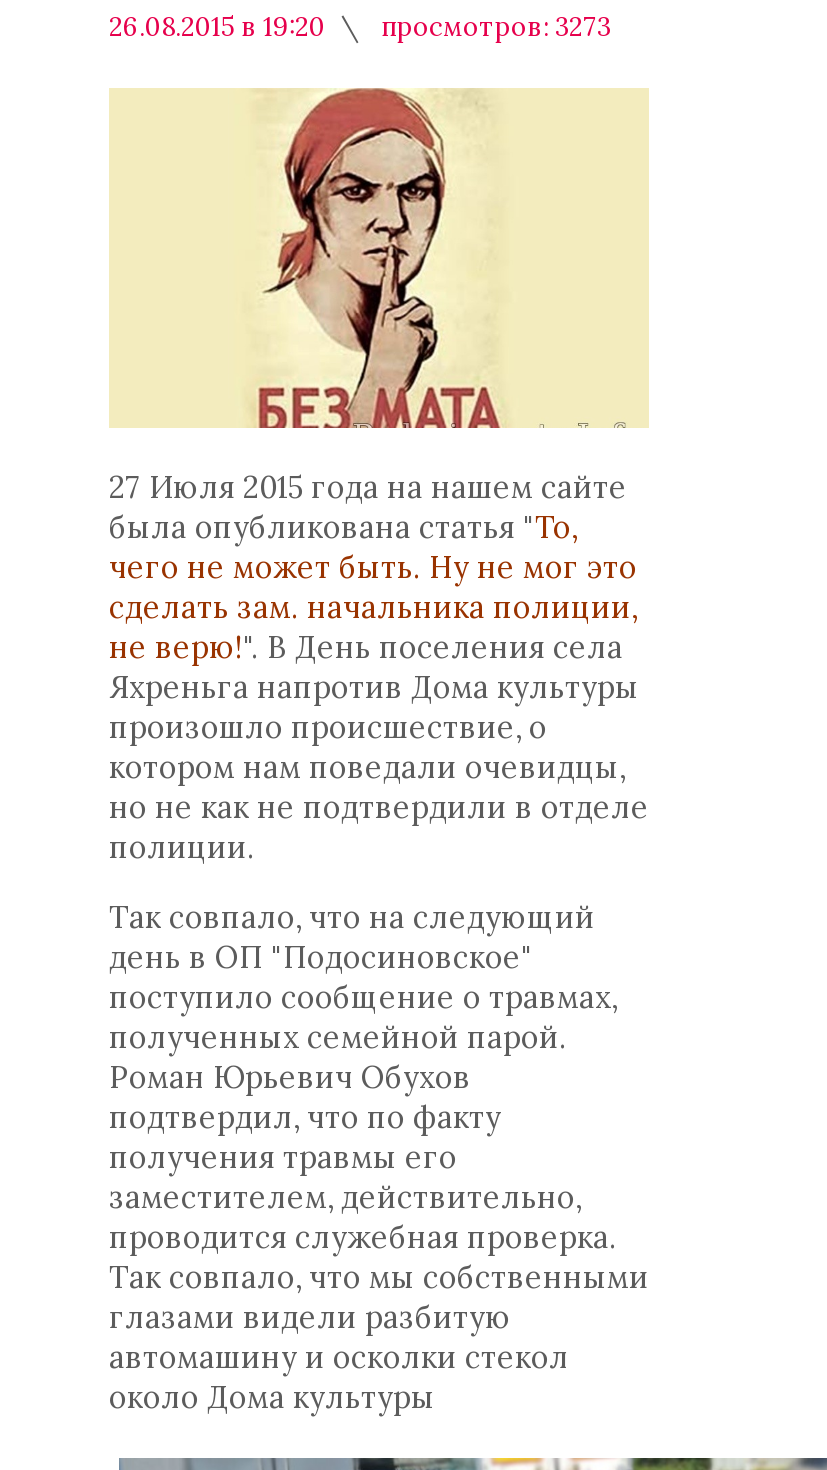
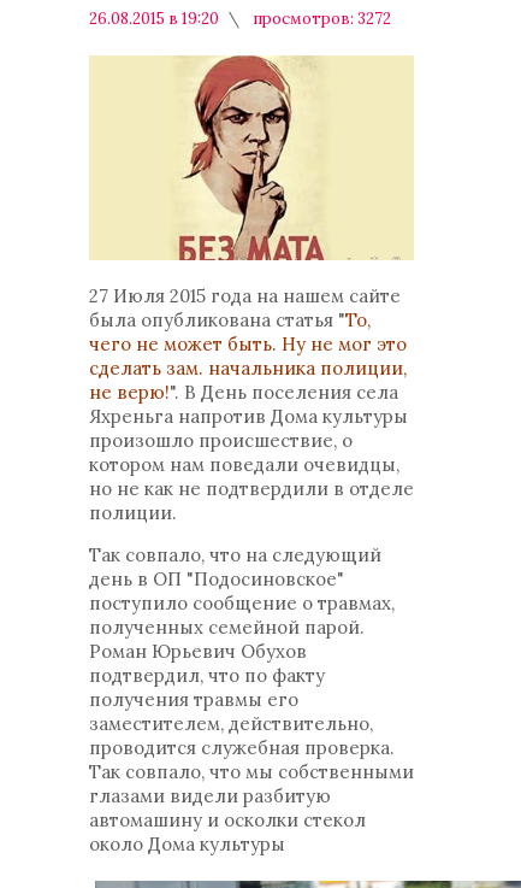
- 26.08.2015 в 19:20 просмотров: 3273
+ 26.08.2015 в 19:20 просмотров: 3272
